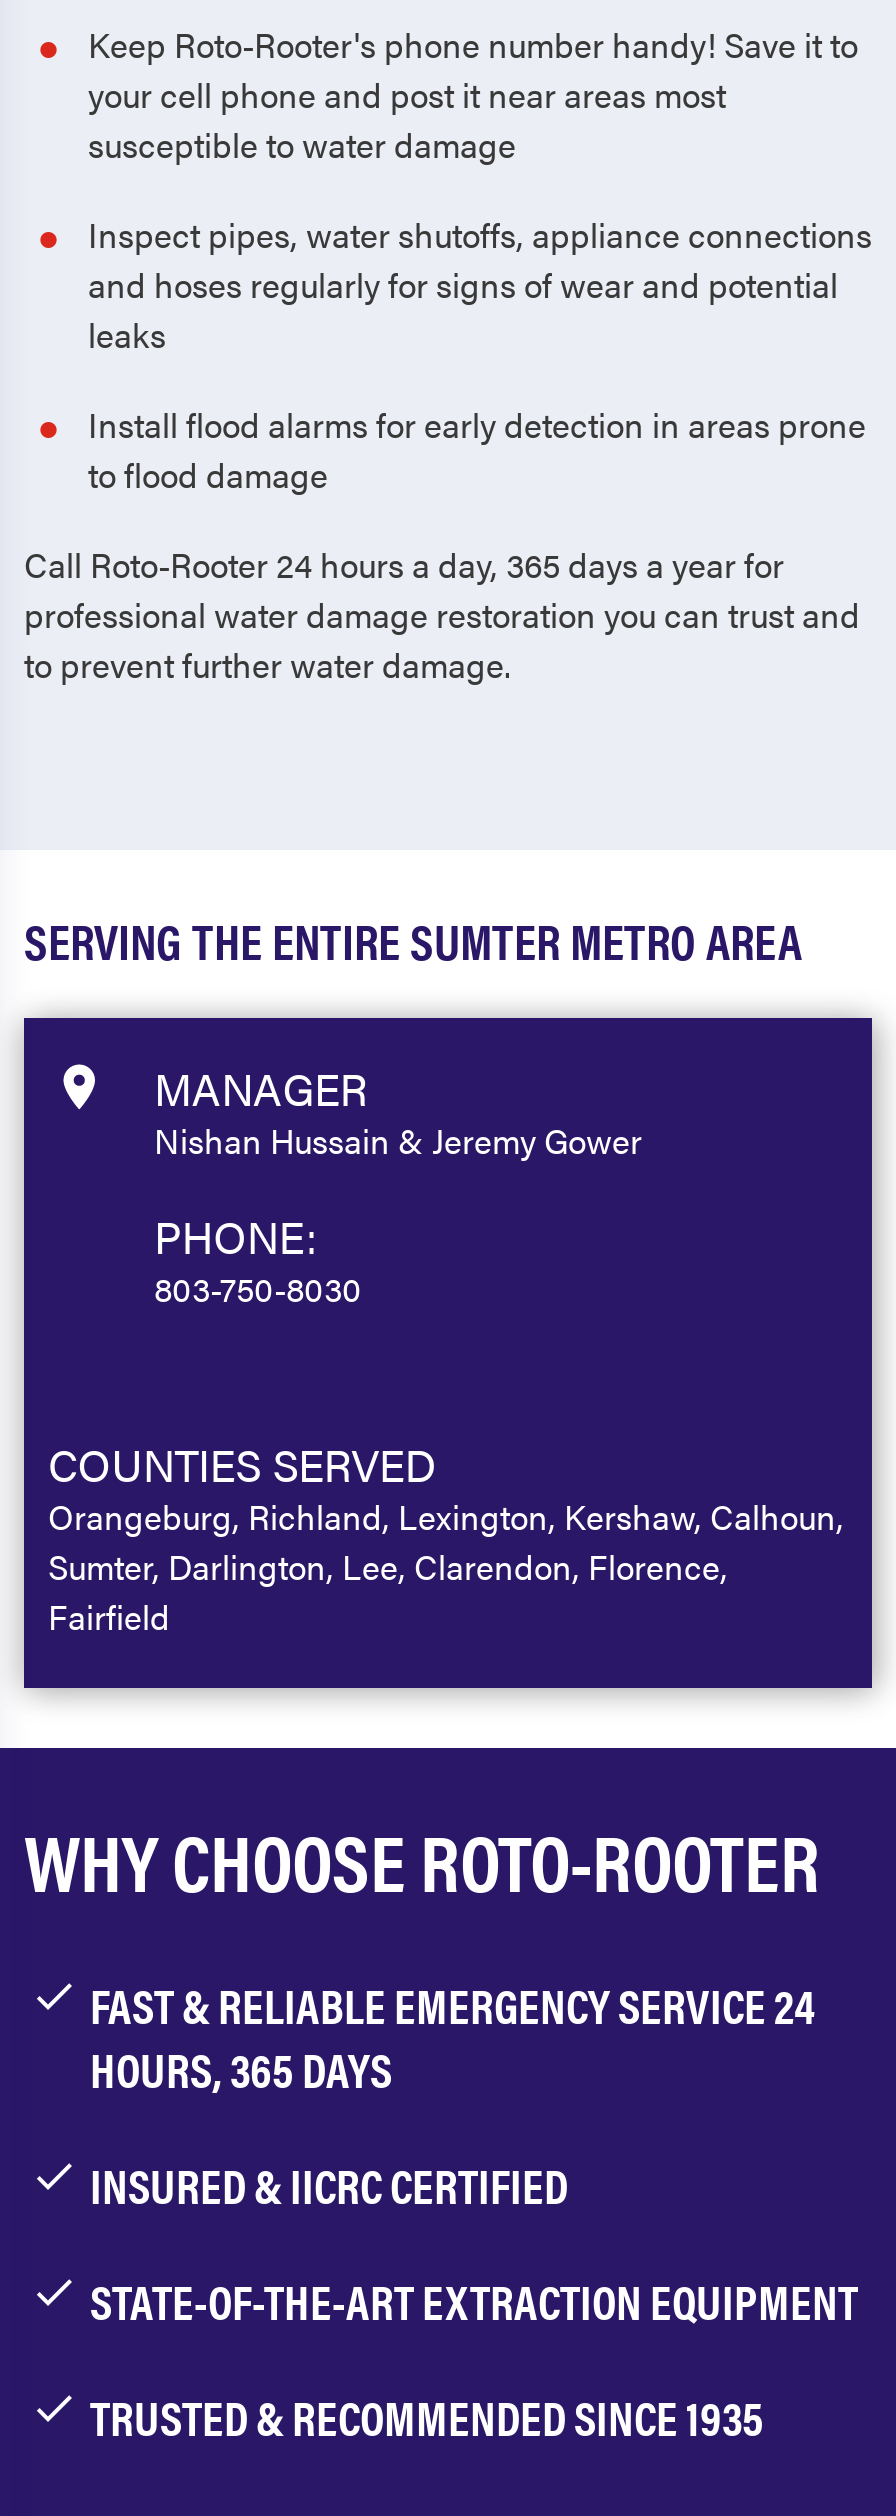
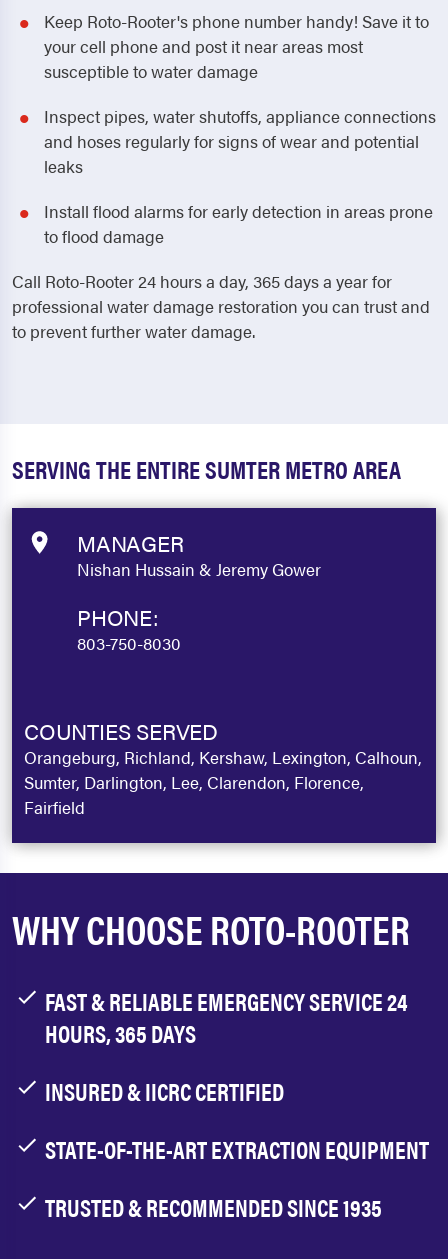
- Orangeburg, Richland, Lexington, Kershaw, Calhoun,
+ Orangeburg, Richland, Kershaw, Lexington, Calhoun,
